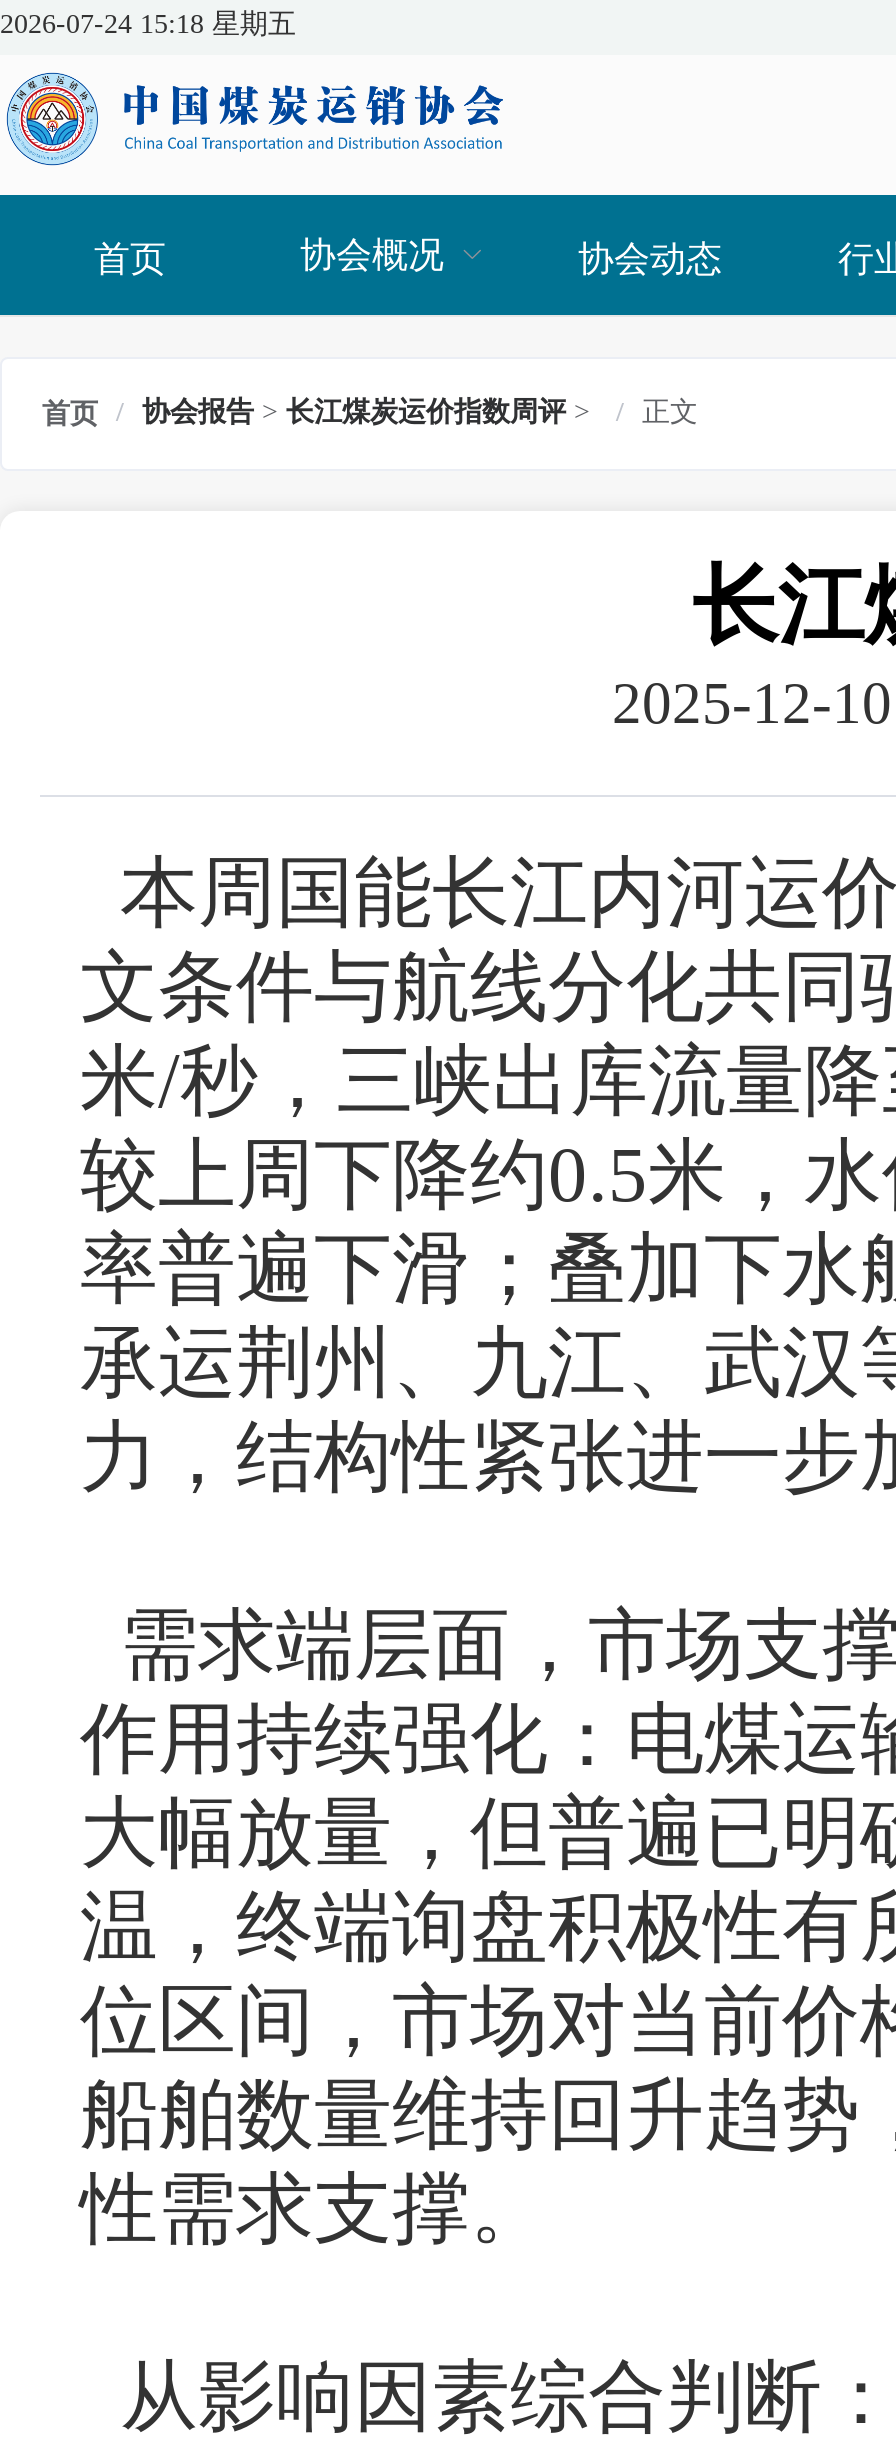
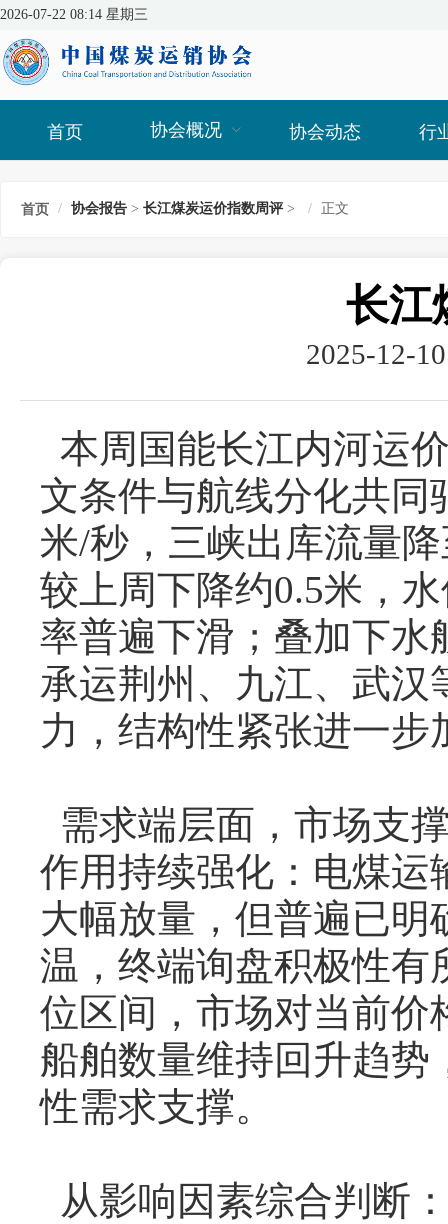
- 2026-07-24 15:18 星期五
+ 2026-07-22 08:14 星期三
